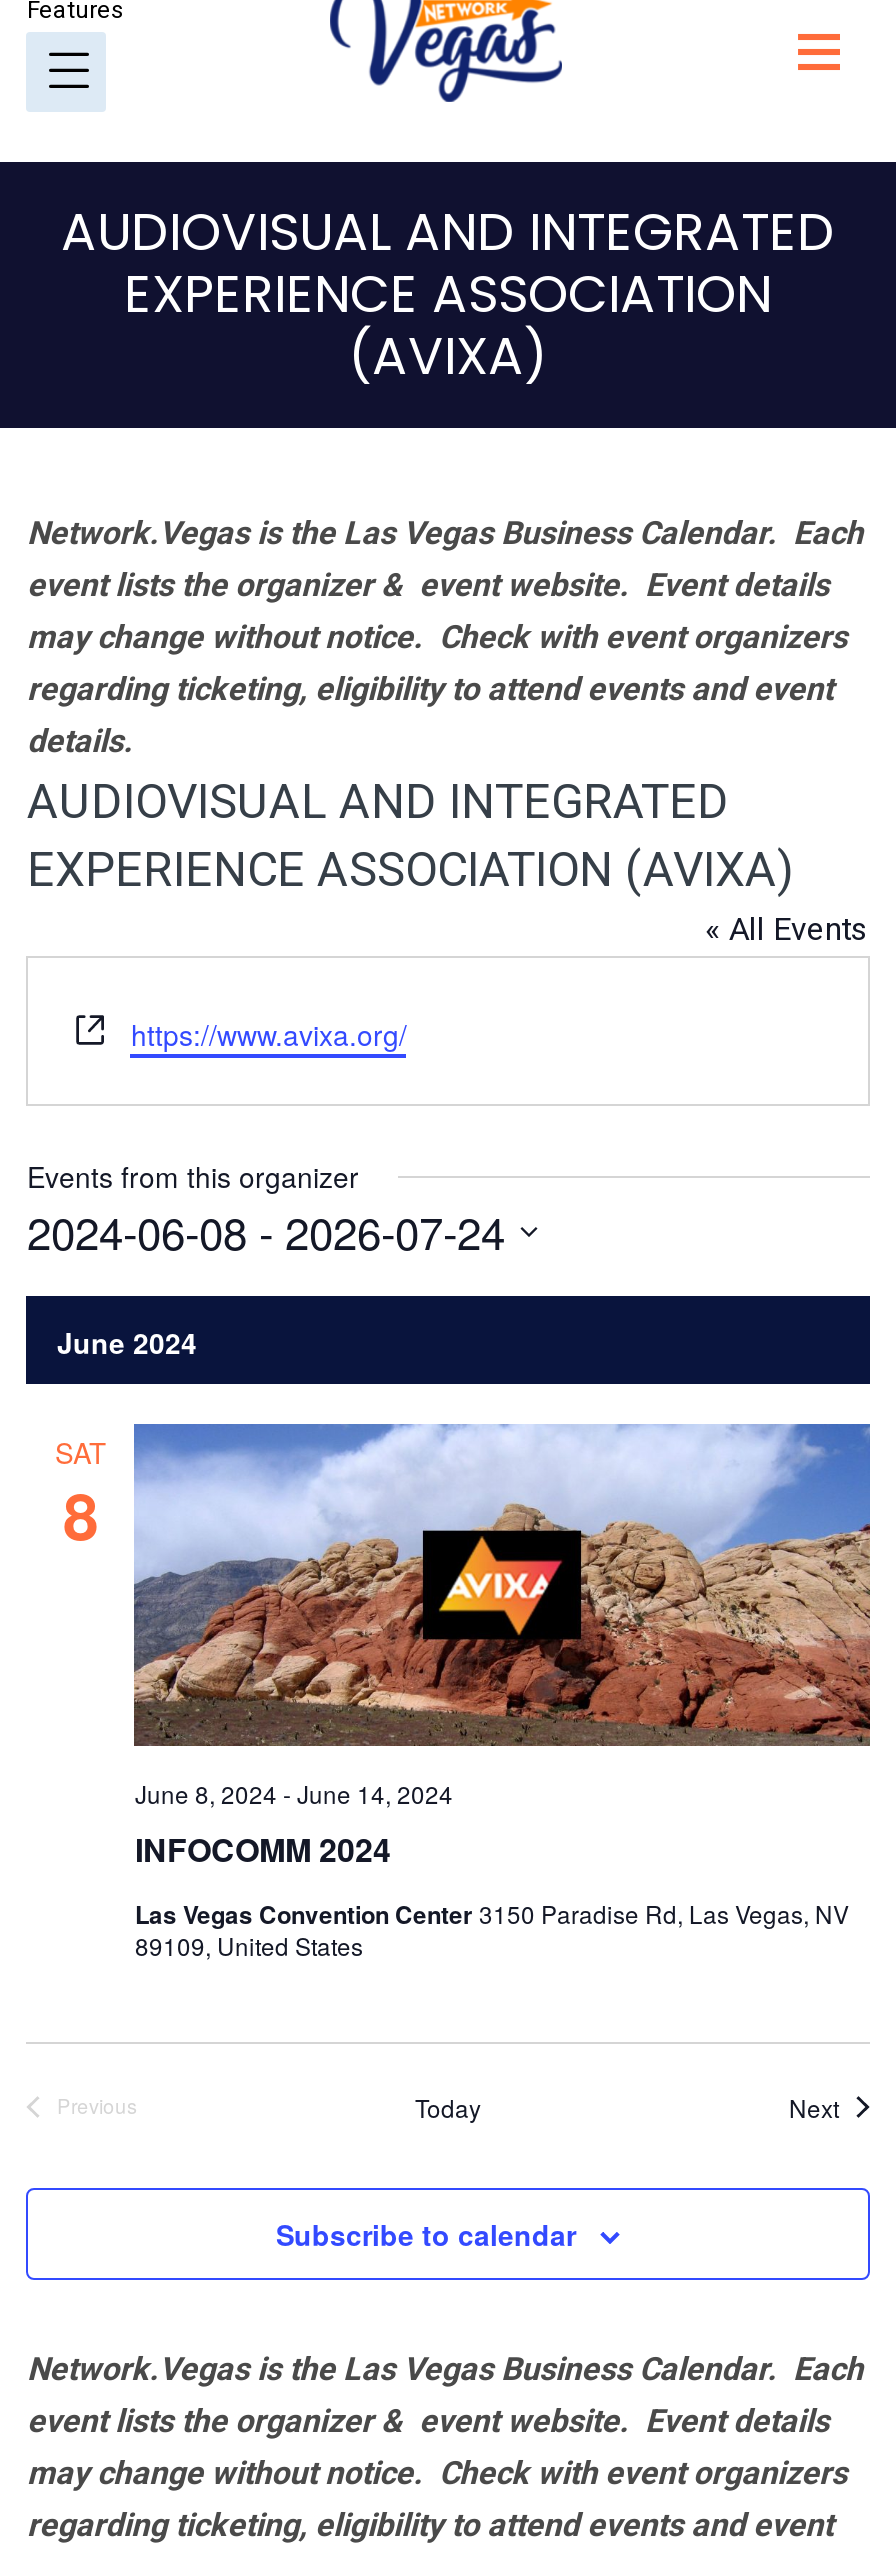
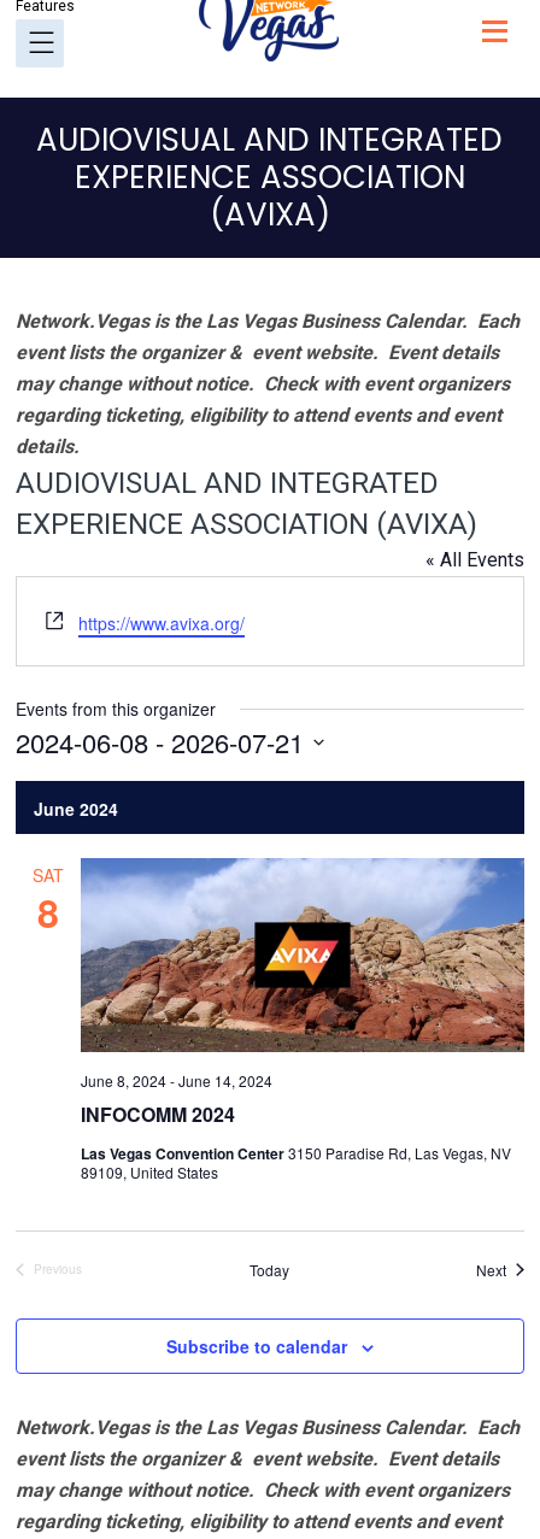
- 2024-06-08 - 2026-07-24
+ 2024-06-08 - 2026-07-21
